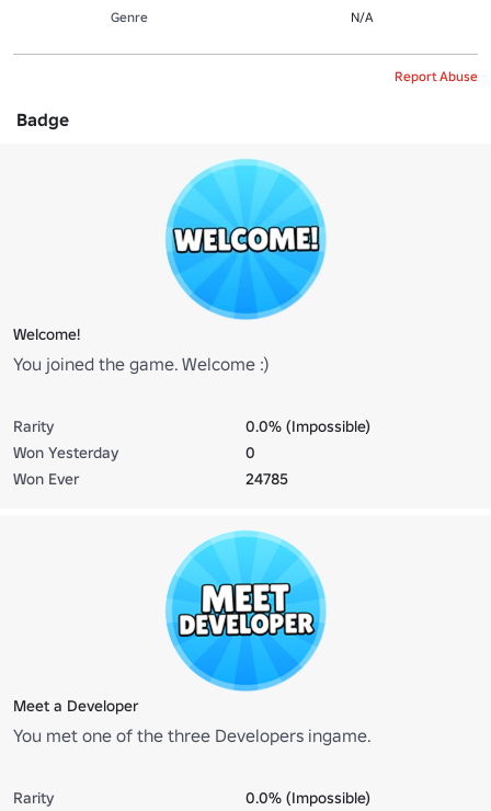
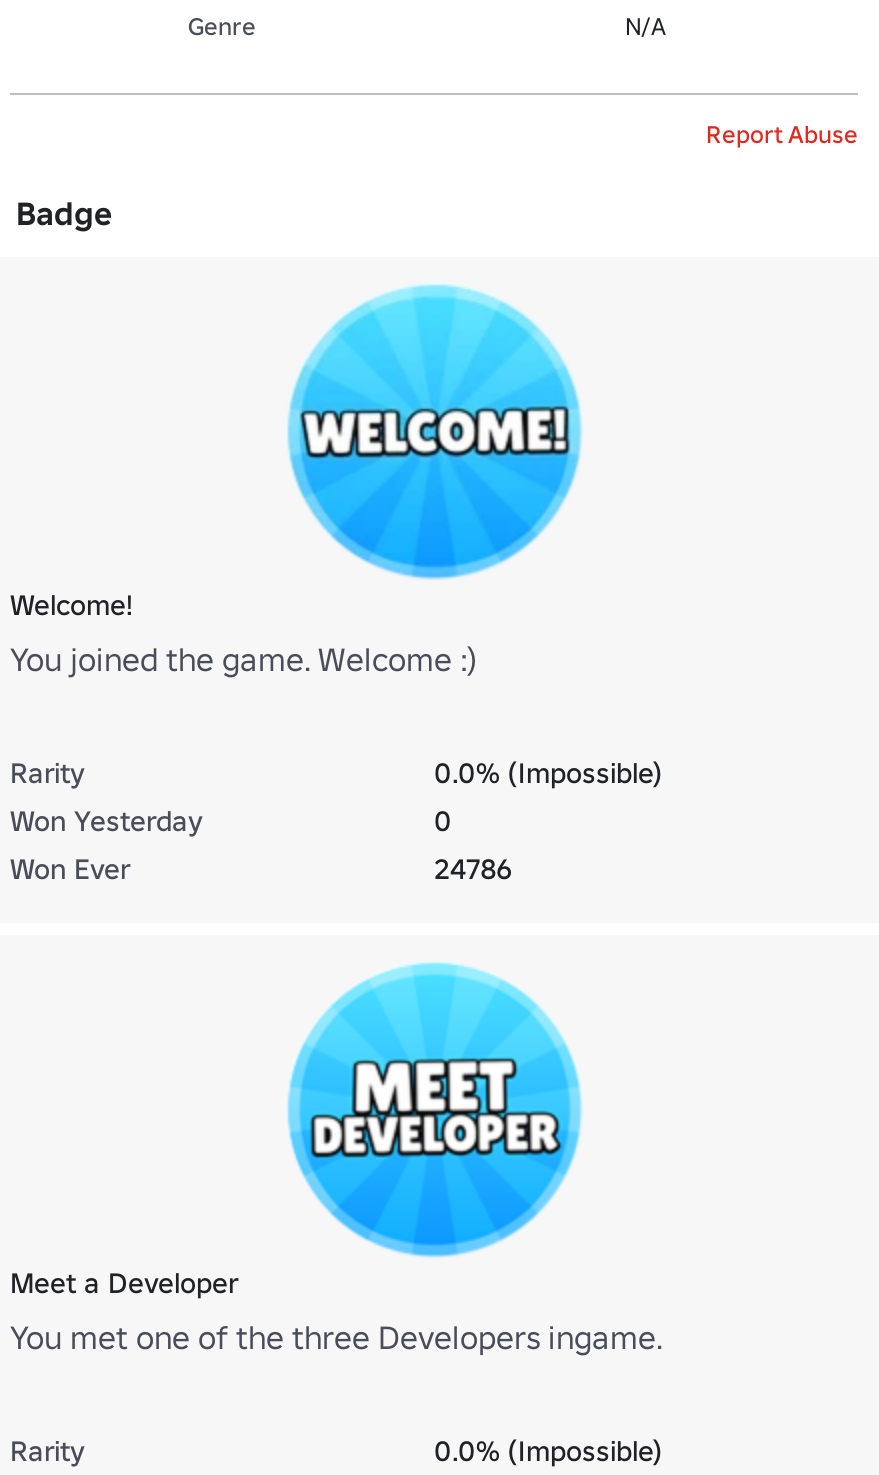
- 24785
+ 24786
